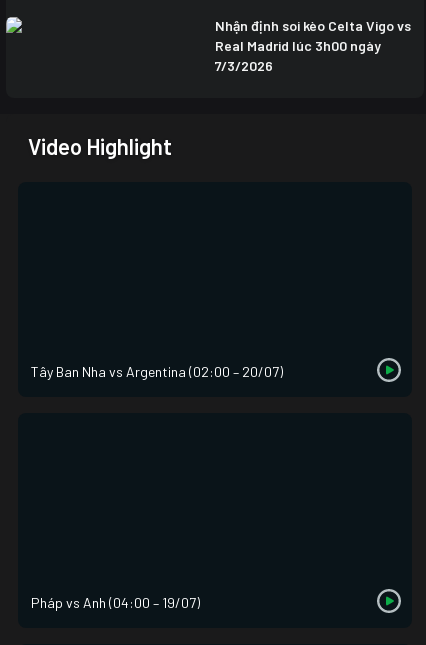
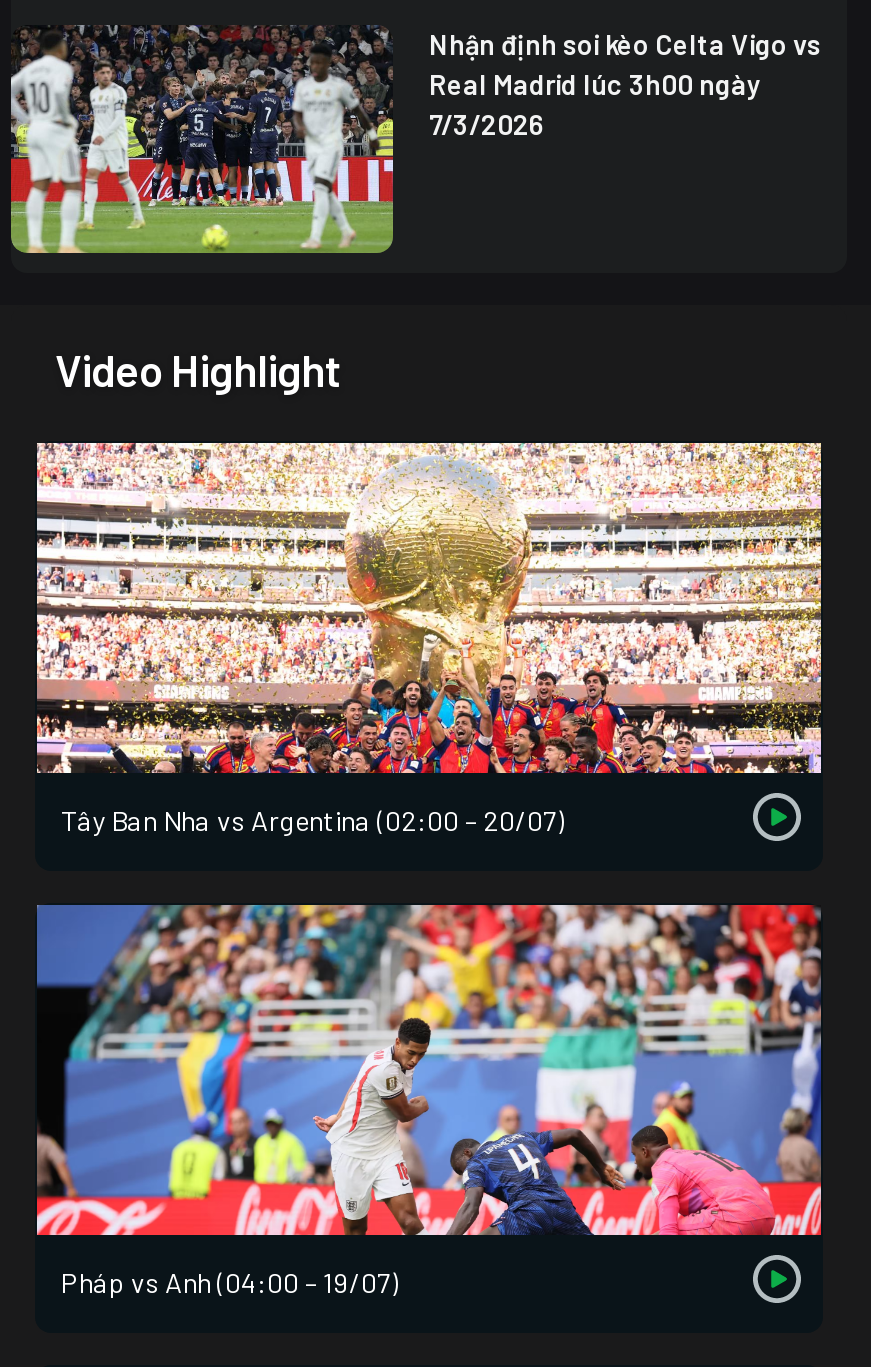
+ [image]

+ [image]

+ [image]
